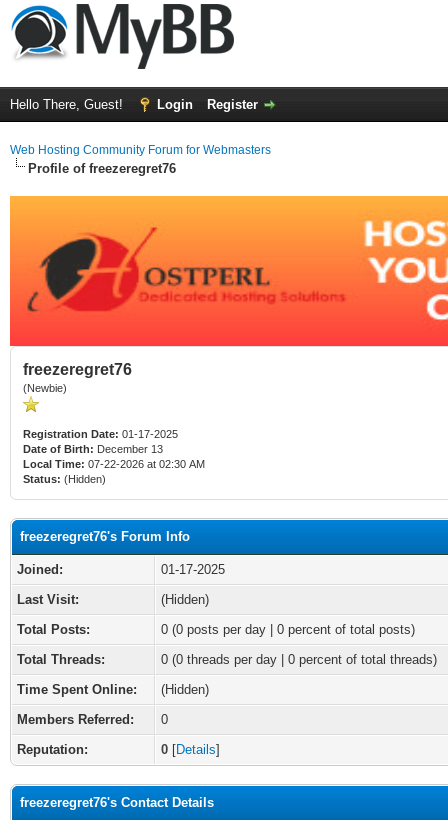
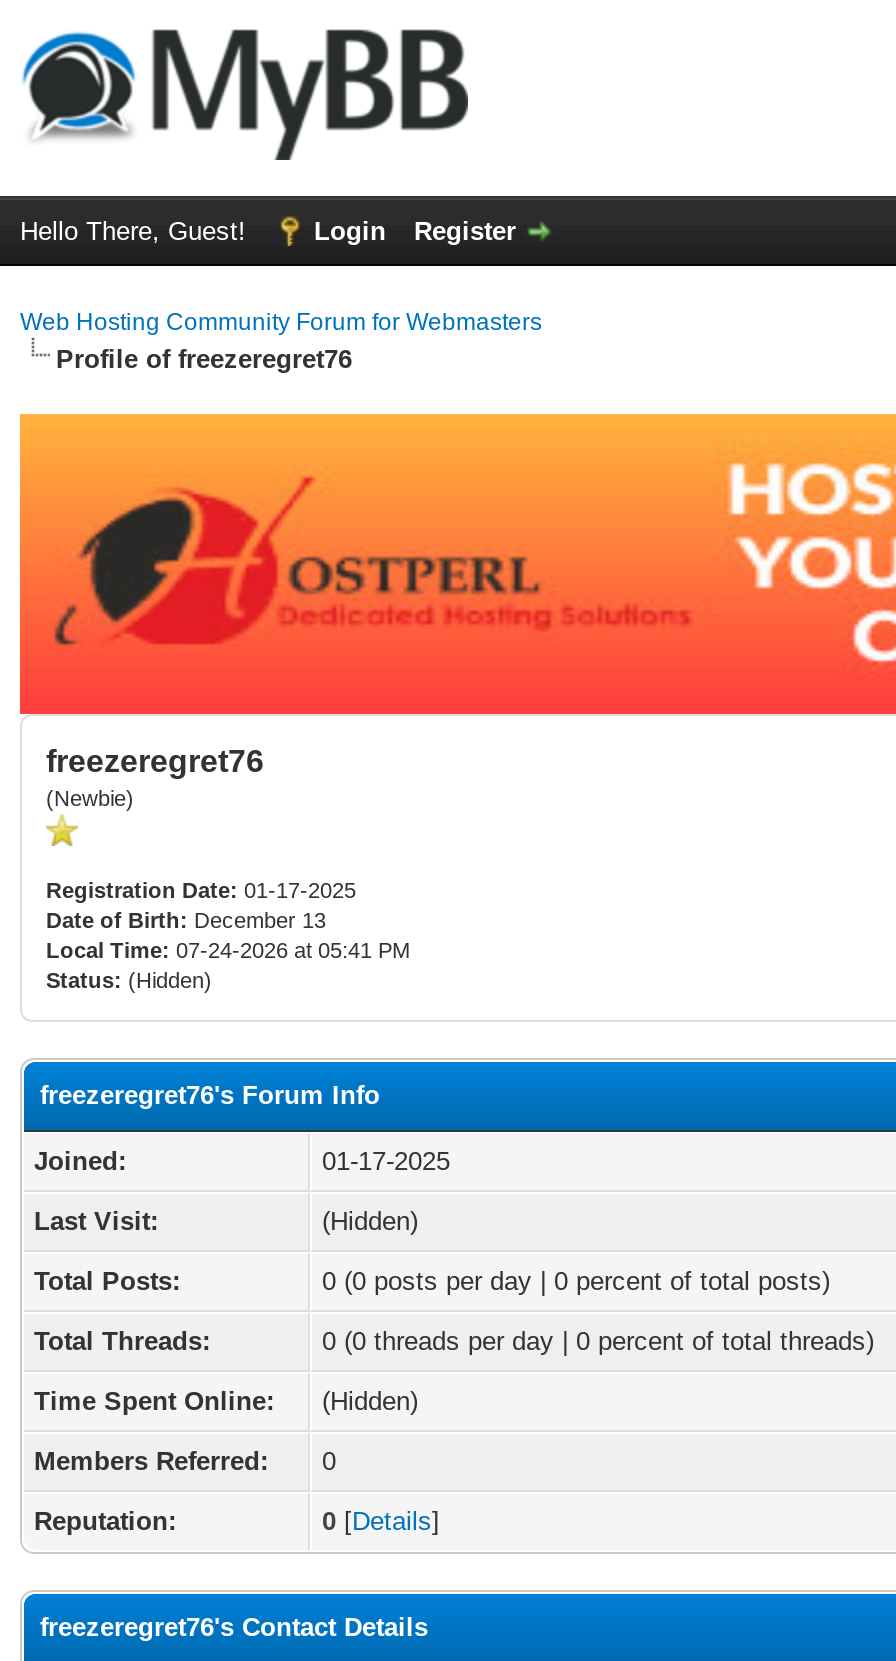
- Local Time: 07-22-2026 at 02:30 AM
+ Local Time: 07-24-2026 at 05:41 PM
